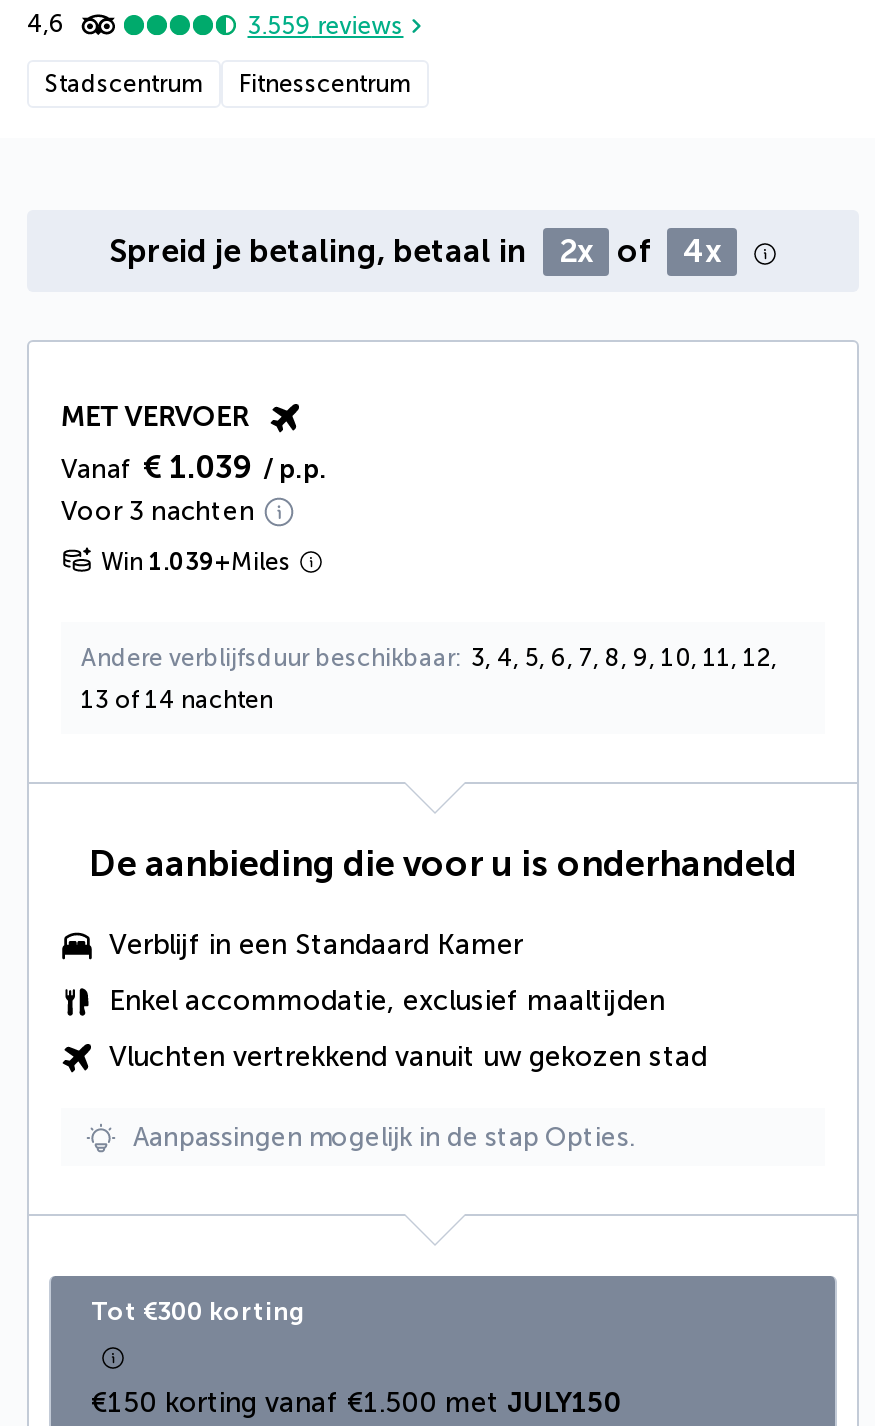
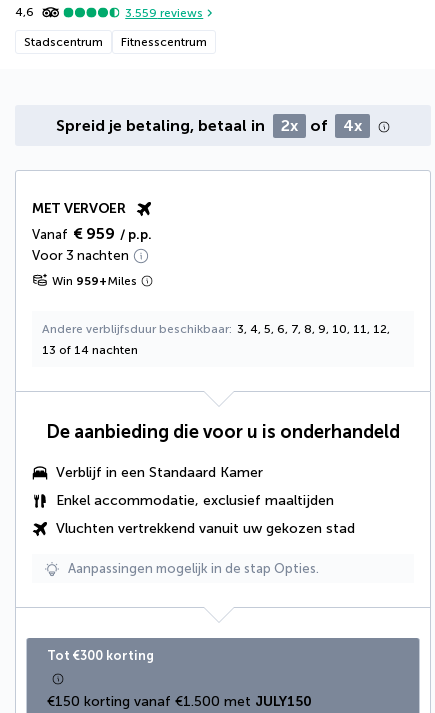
- Vanaf € 1.039 / p.p.
+ Vanaf € 959 / p.p.

- Win 1.039+Miles
+ Win 959+Miles
